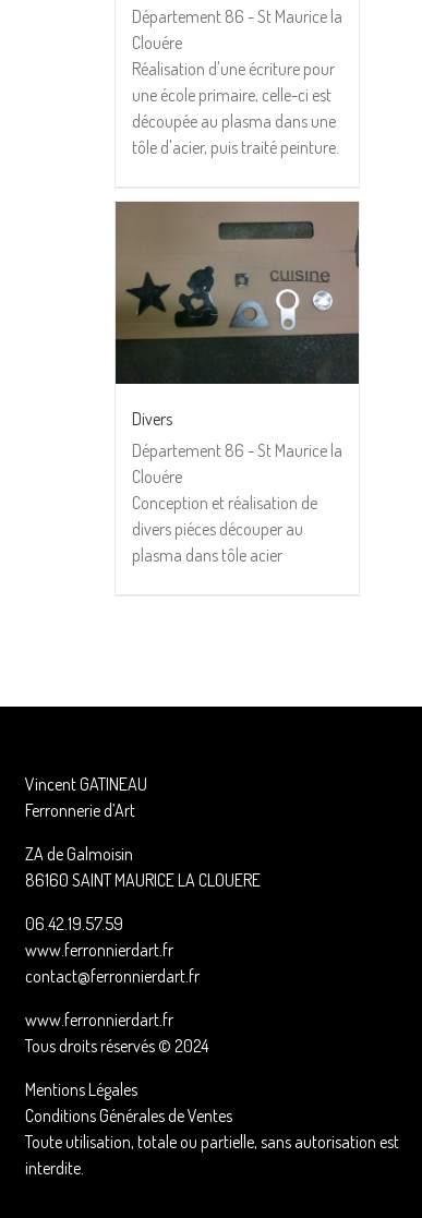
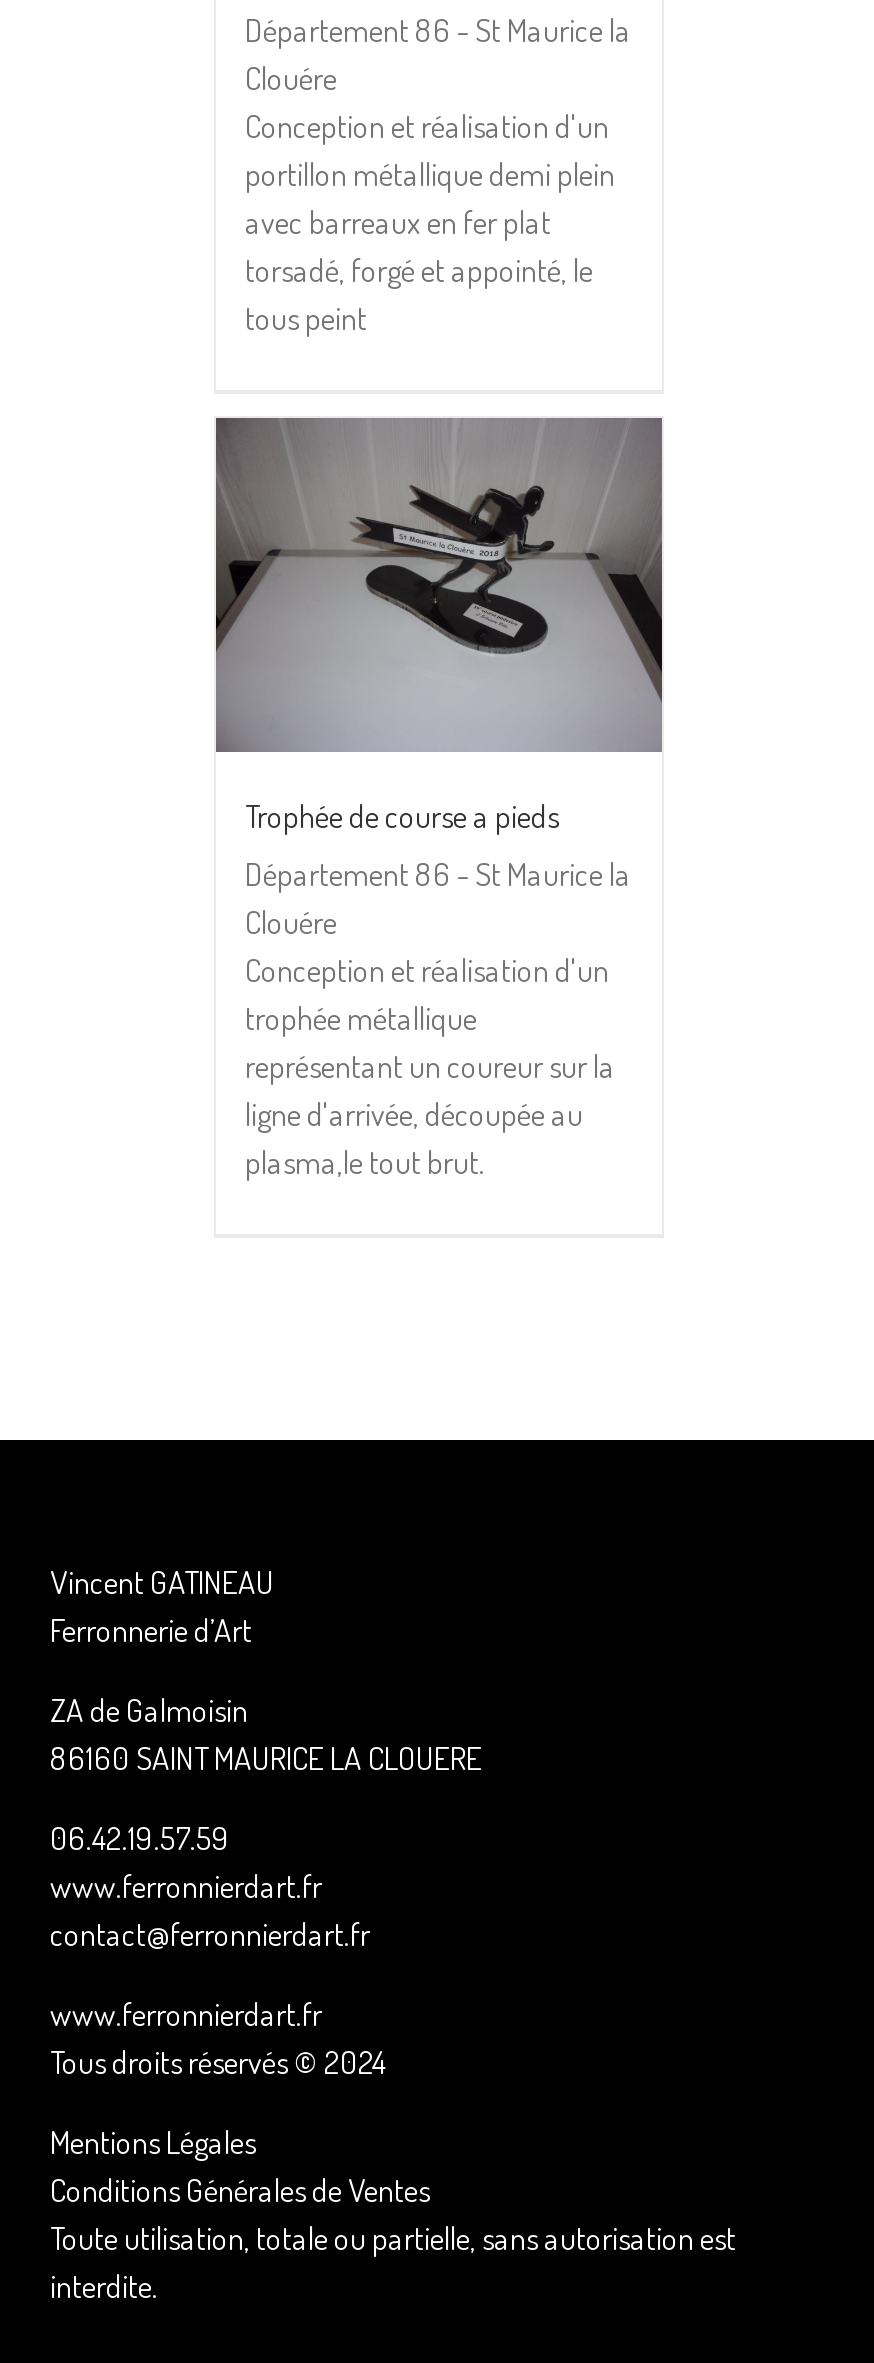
- Réalisation d'une écriture pour
- une école primaire, celle-ci est
- découpée au plasma dans une
- tôle d'acier, puis traité peinture.
+ Conception et réalisation d'un
+ portillon métallique demi plein
+ avec barreaux en fer plat
+ torsadé, forgé et appointé, le
+ tous peint

- [image]
- Divers
+ [image]
+ Trophée de course a pieds

- Conception et réalisation de
- divers piéces découper au
- plasma dans tôle acier
+ Conception et réalisation d'un
+ trophée métallique
+ représentant un coureur sur la
+ ligne d'arrivée, découpée au
+ plasma,le tout brut.
